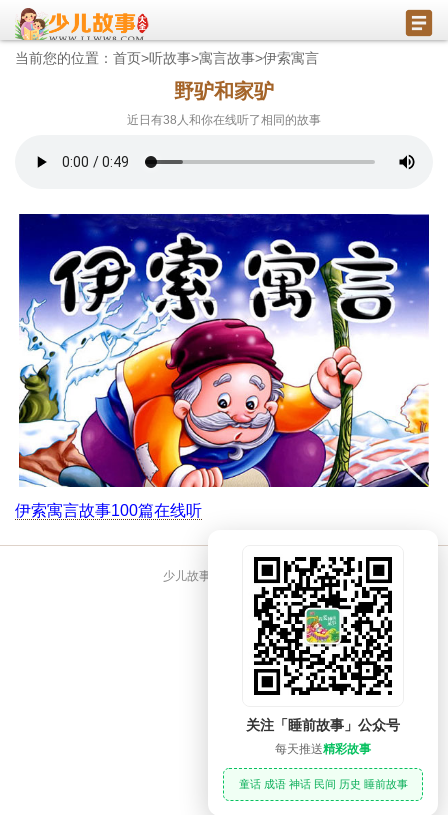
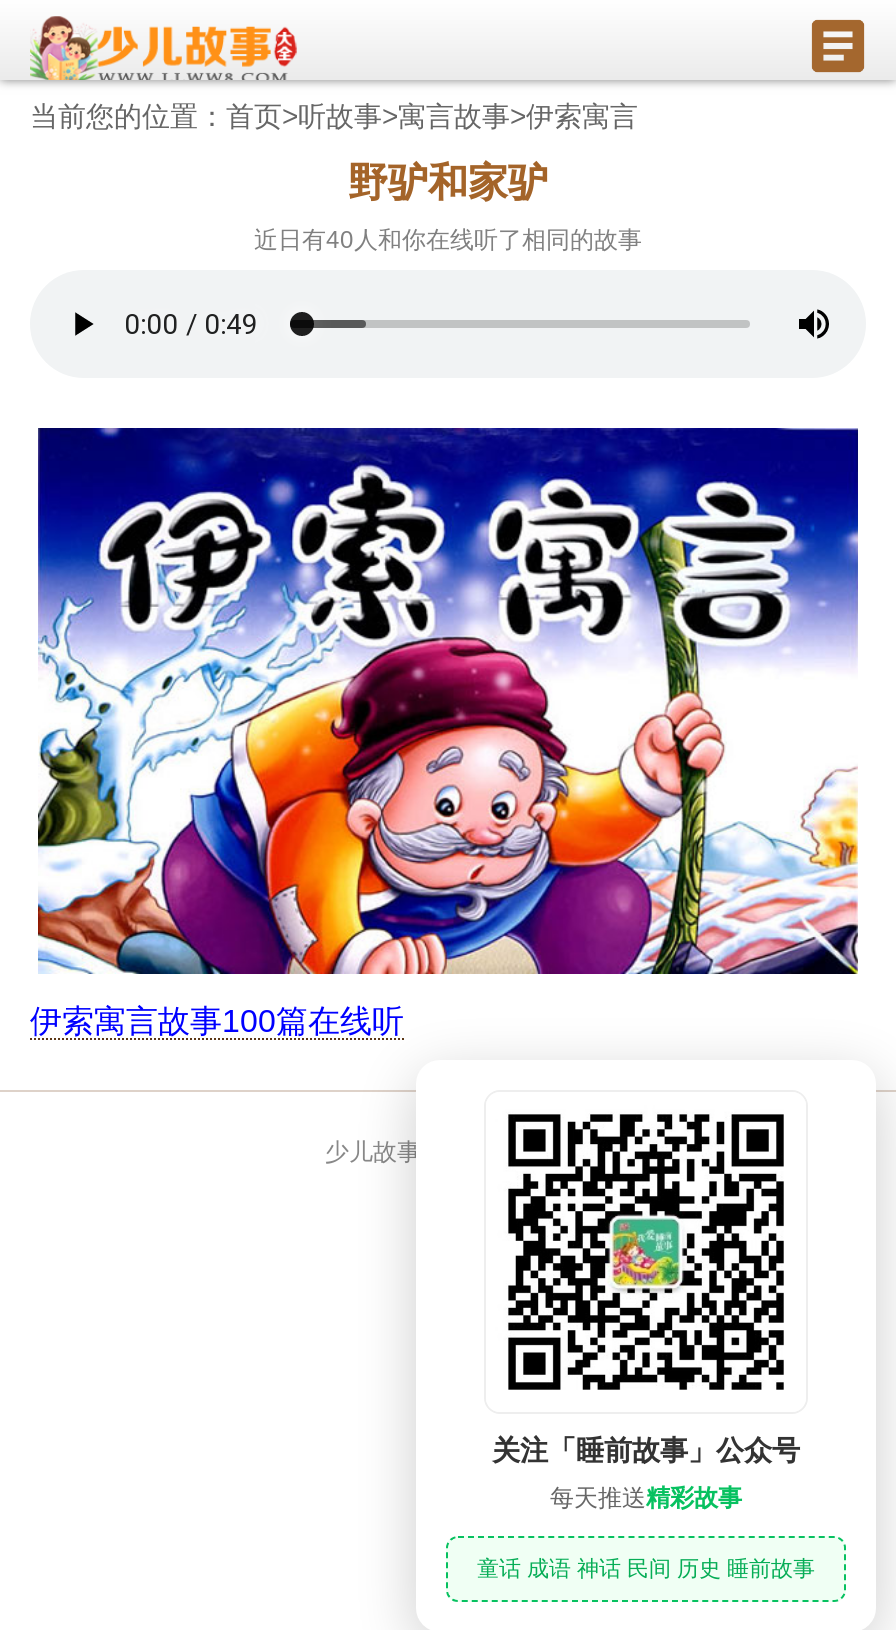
- 近日有38人和你在线听了相同的故事
+ 近日有40人和你在线听了相同的故事
